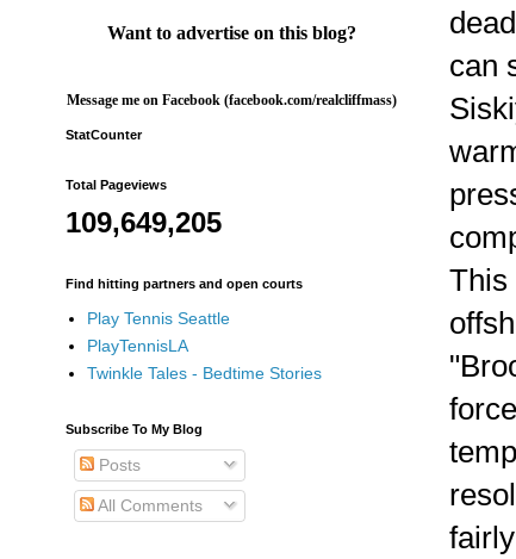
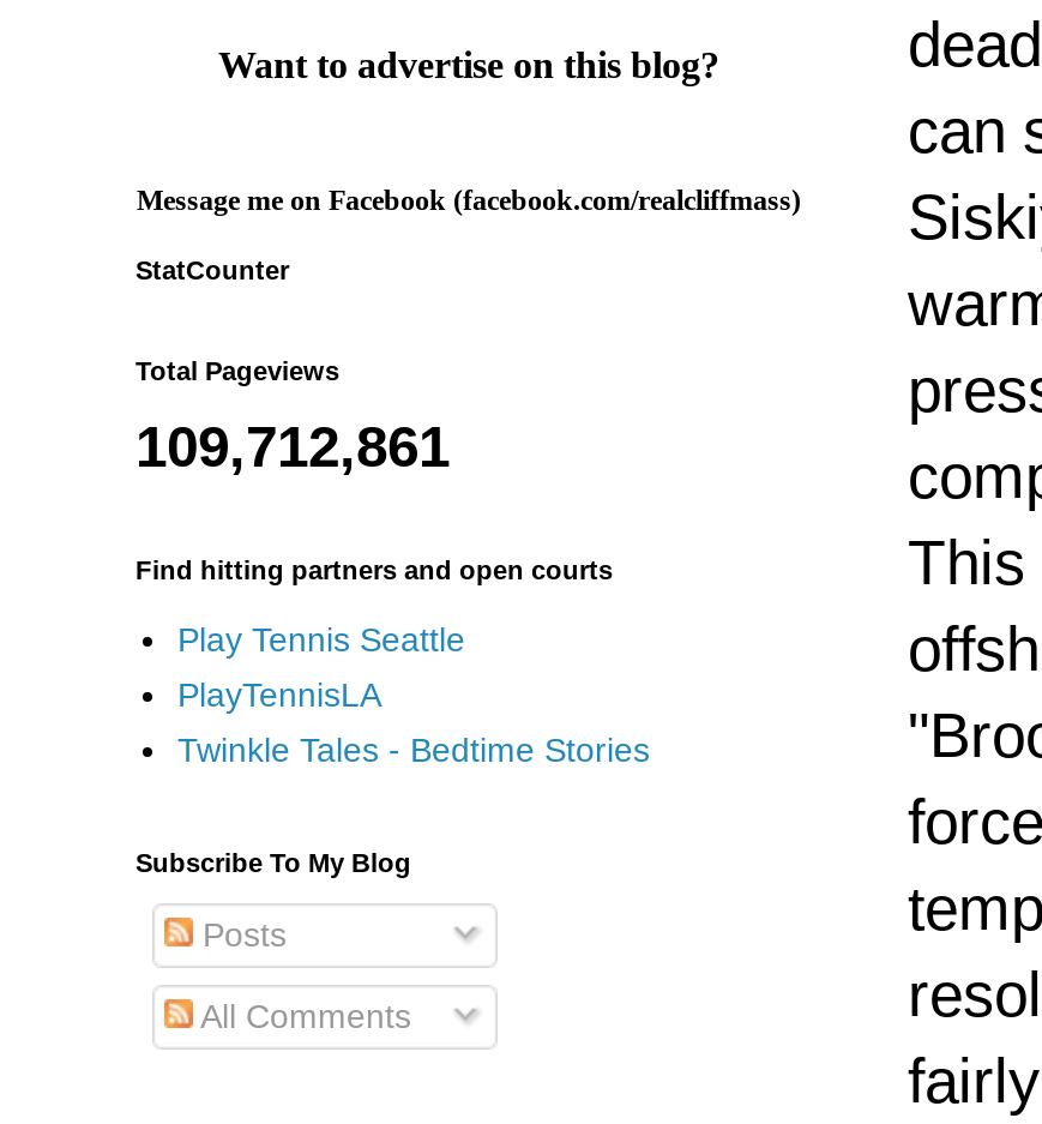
- 109,649,205
+ 109,712,861
